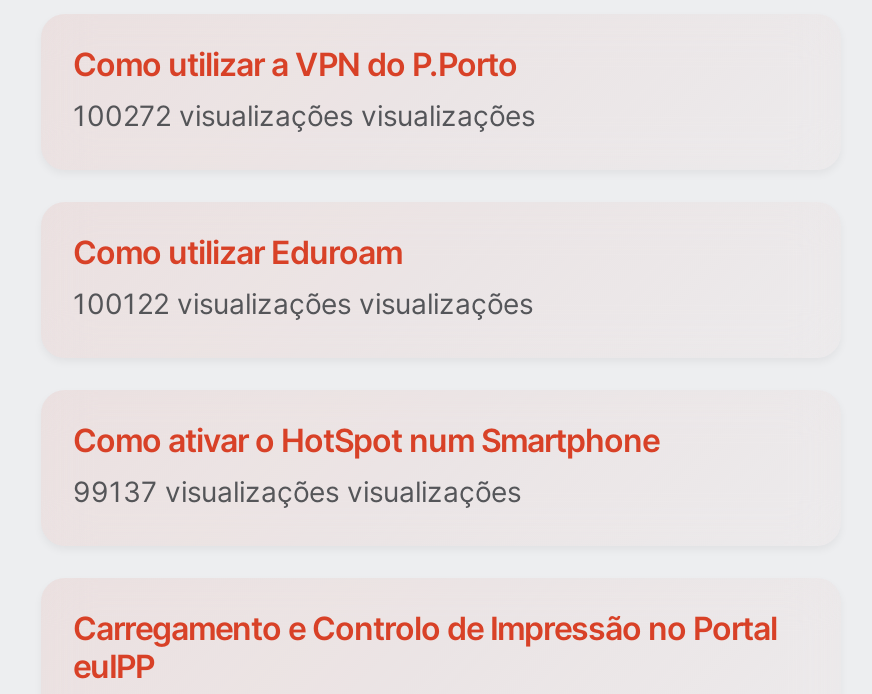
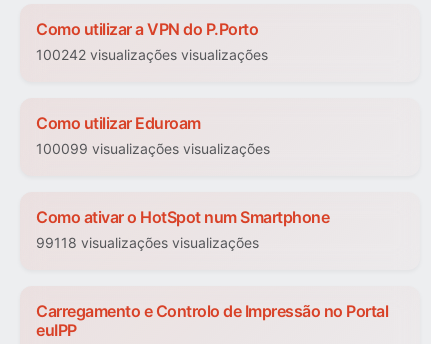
- 100272 visualizações visualizações
+ 100242 visualizações visualizações

- 100122 visualizações visualizações
+ 100099 visualizações visualizações

- 99137 visualizações visualizações
+ 99118 visualizações visualizações
